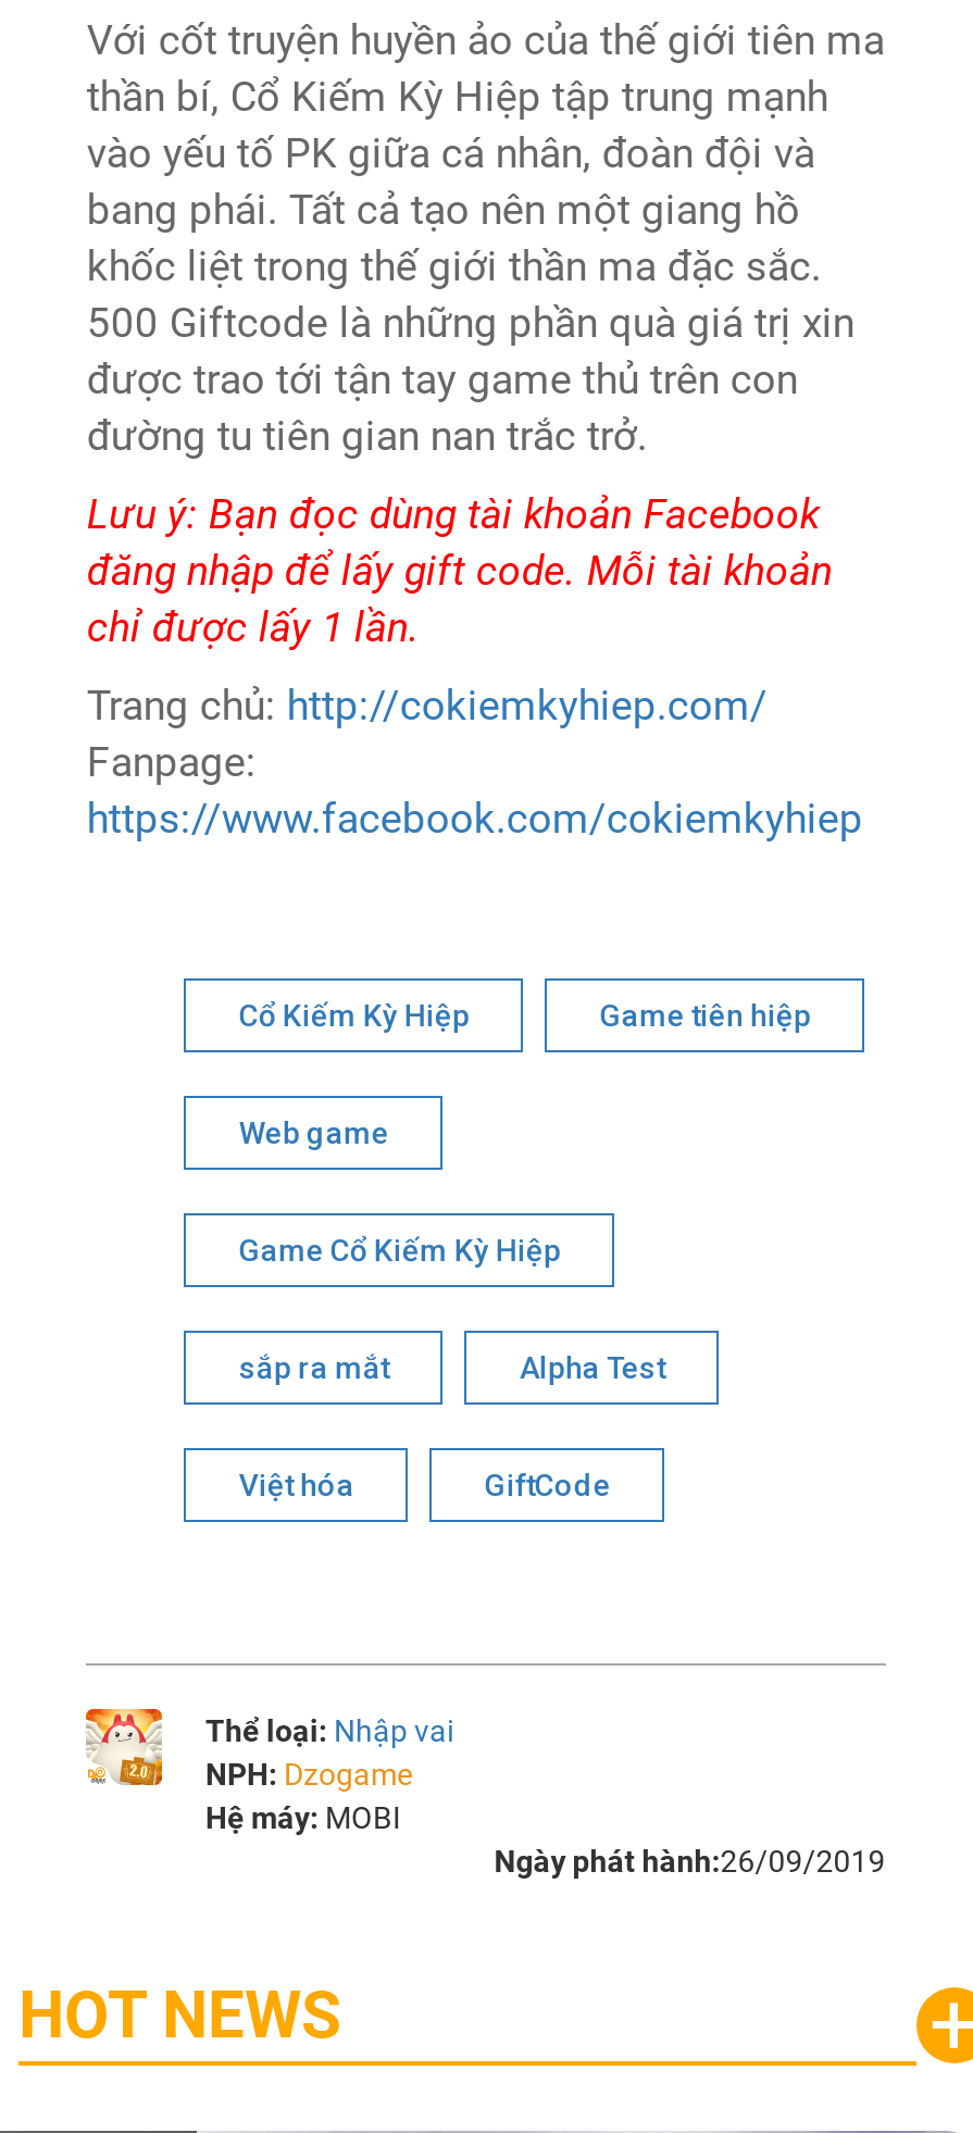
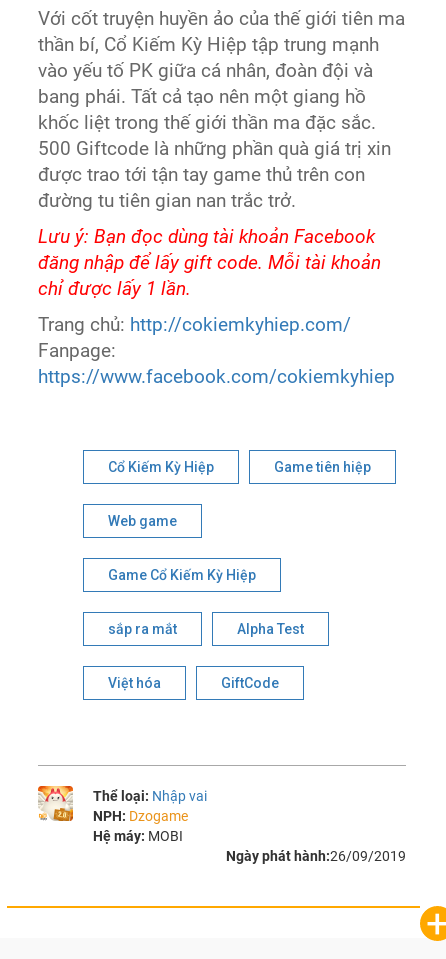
- HOT NEWS
